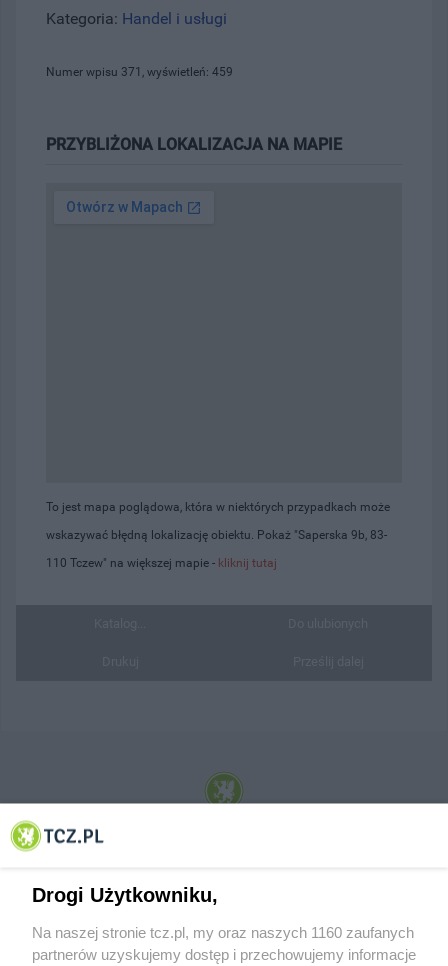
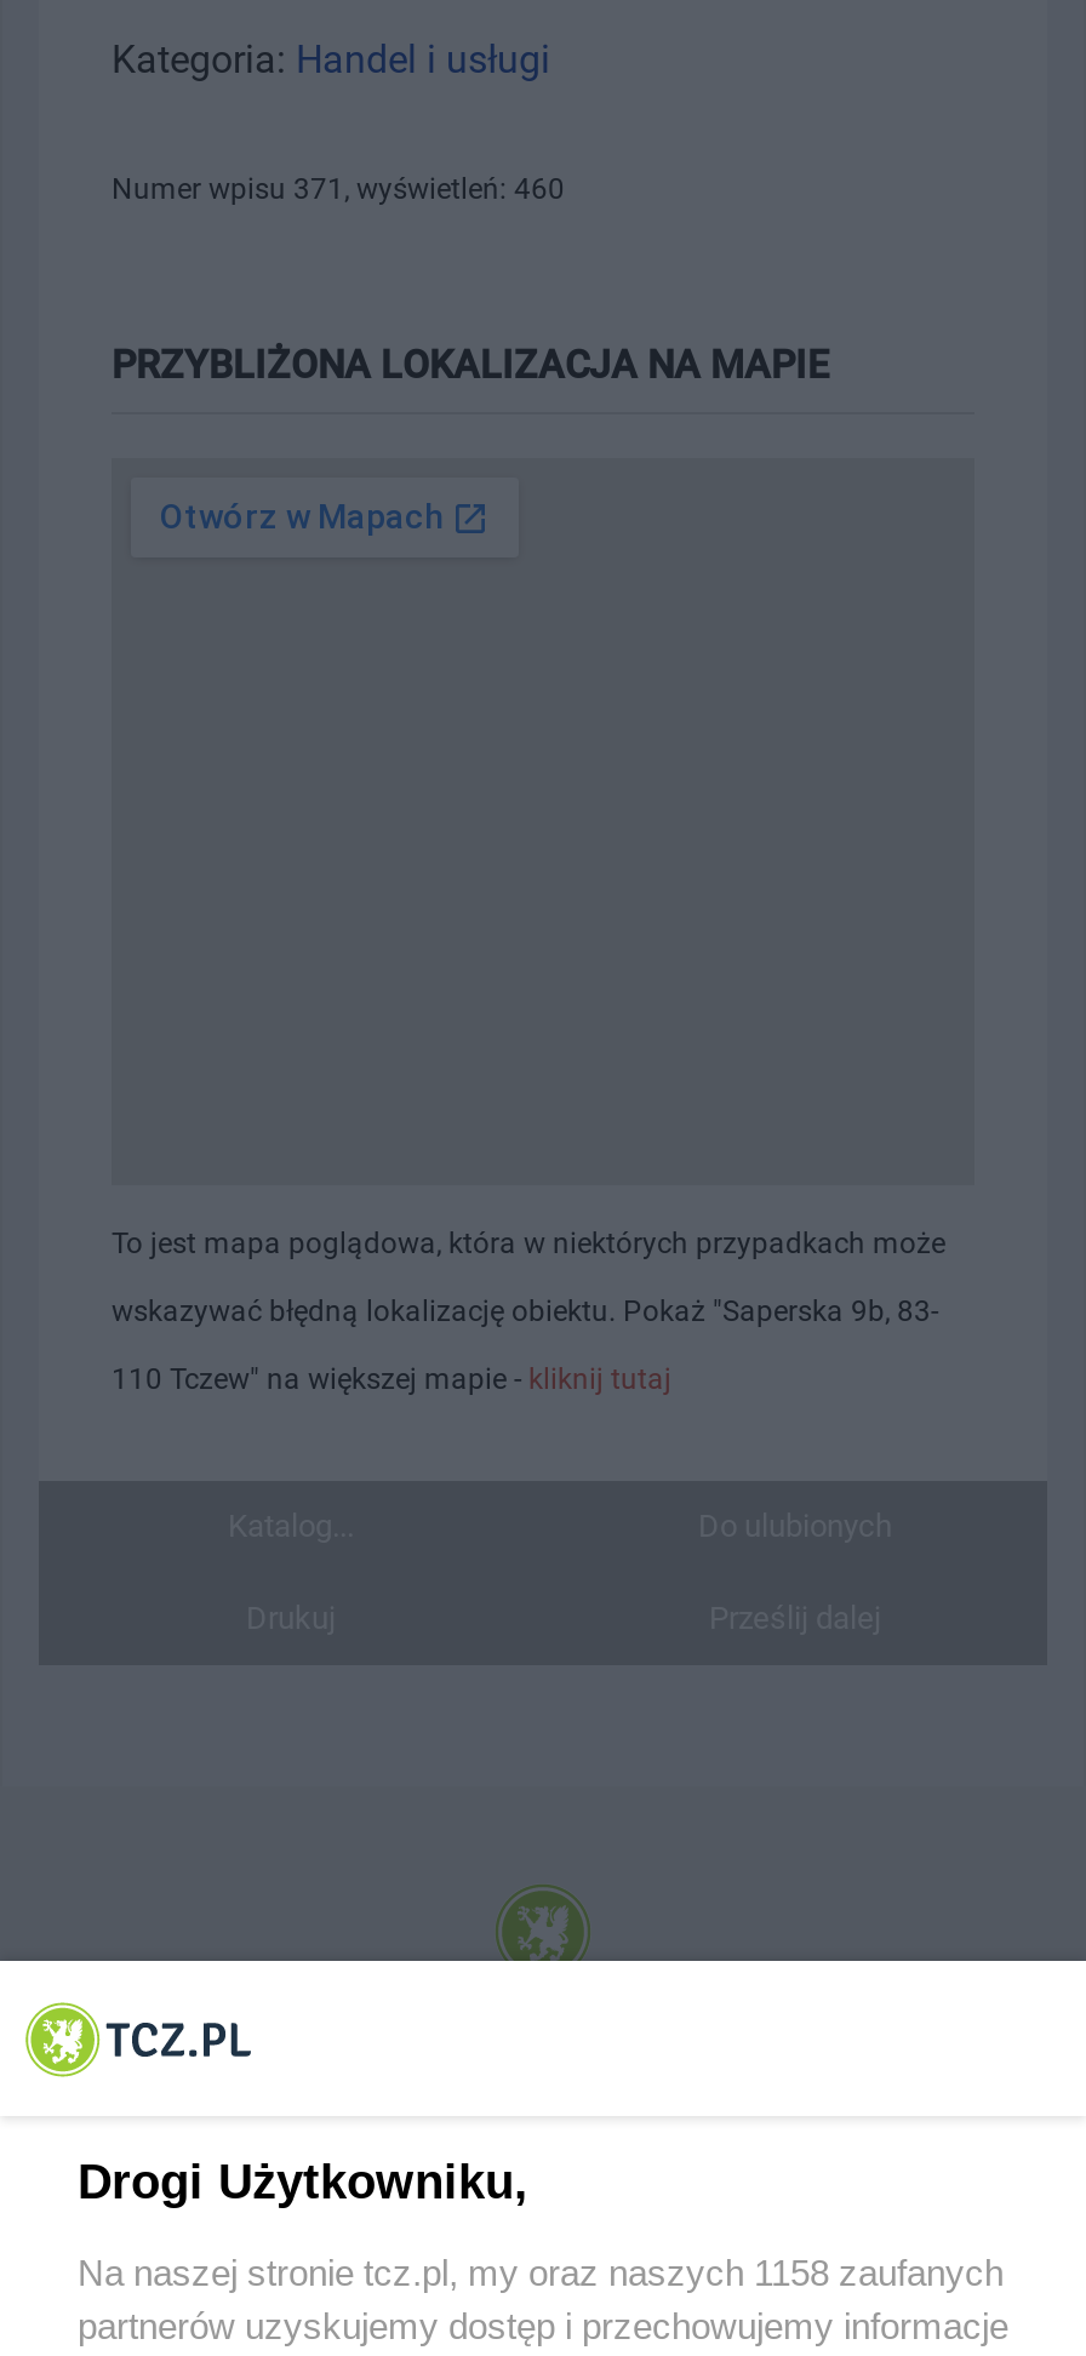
- Numer wpisu 371, wyświetleń: 459
+ Numer wpisu 371, wyświetleń: 460

- Na naszej stronie tcz.pl, my oraz naszych 1160 zaufanych
+ Na naszej stronie tcz.pl, my oraz naszych 1158 zaufanych
